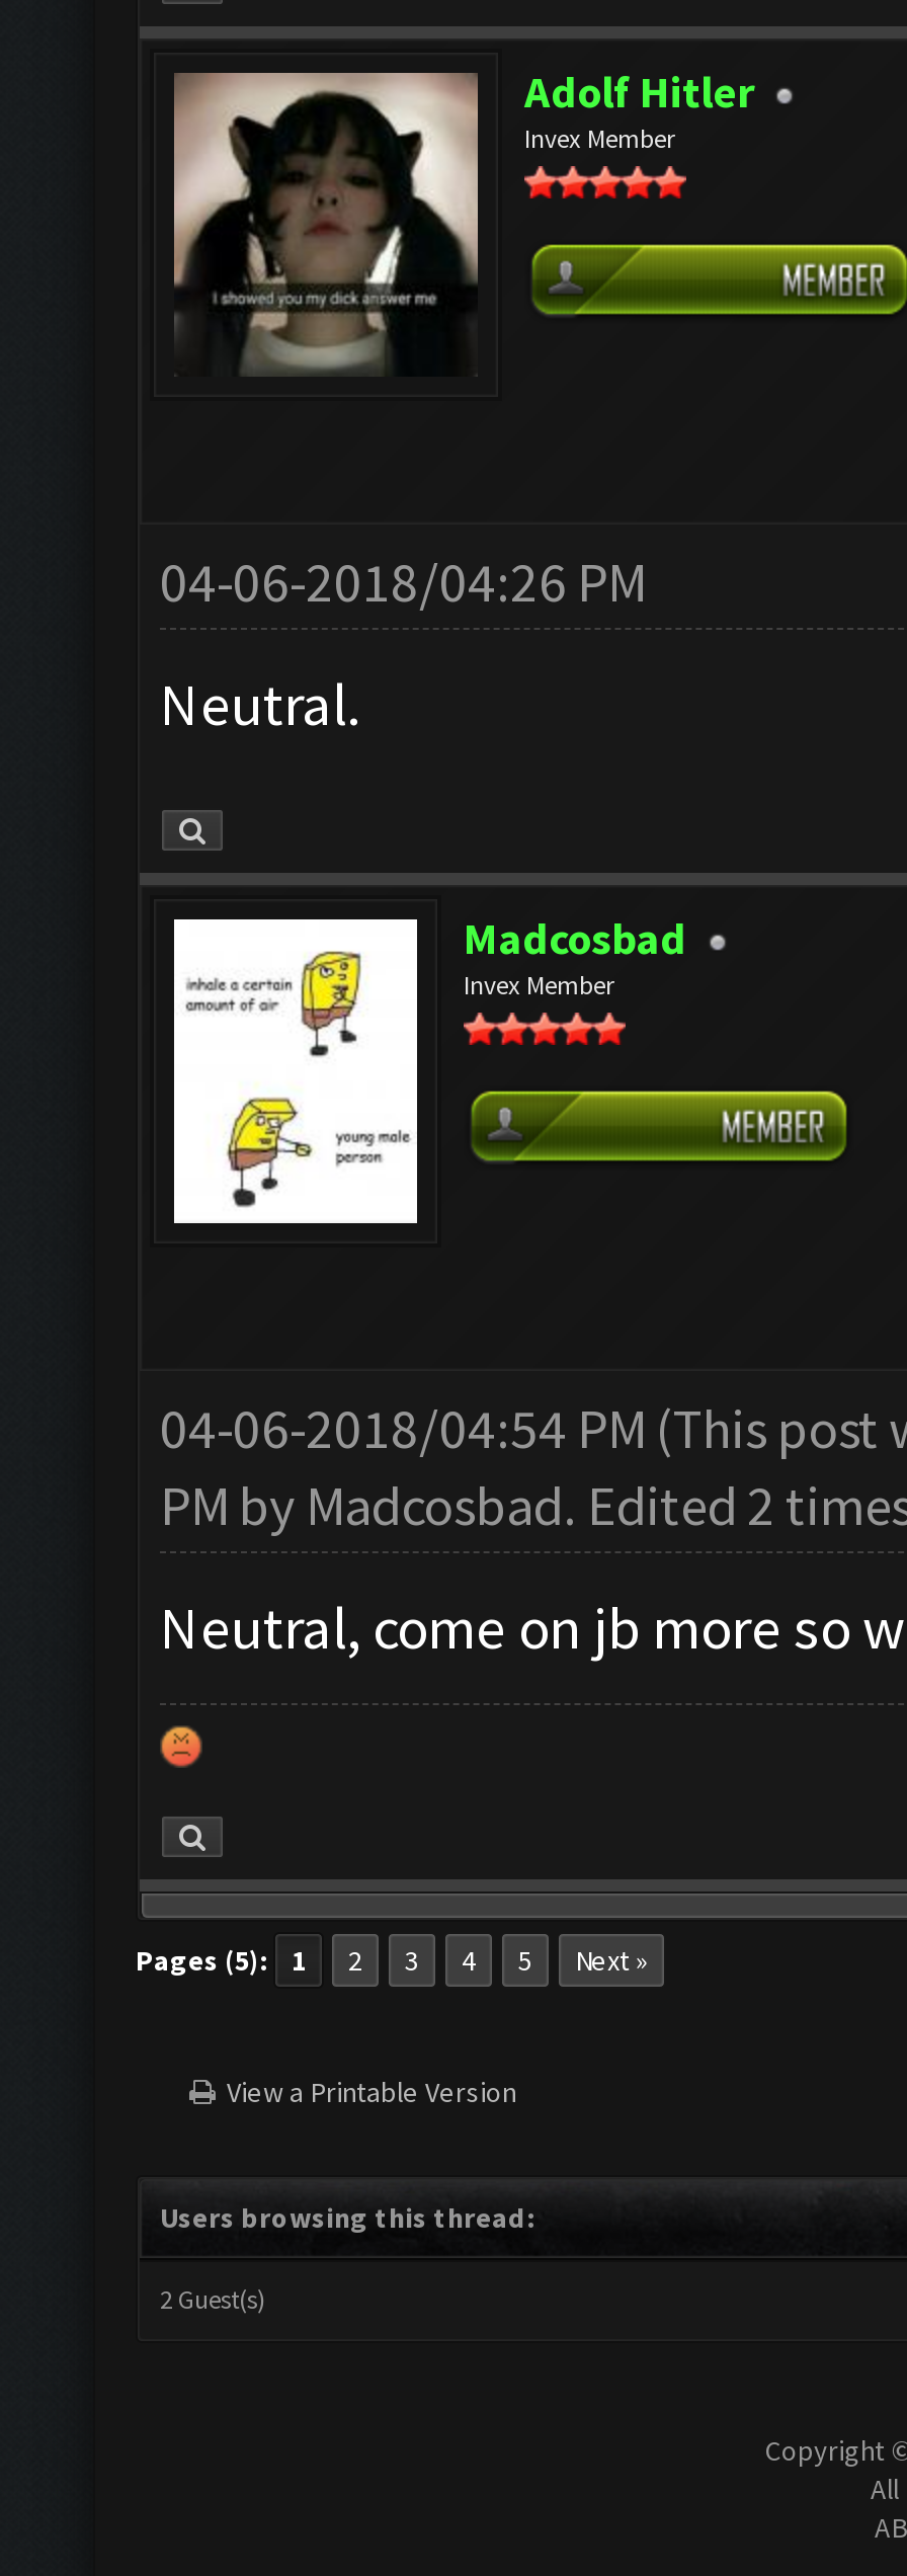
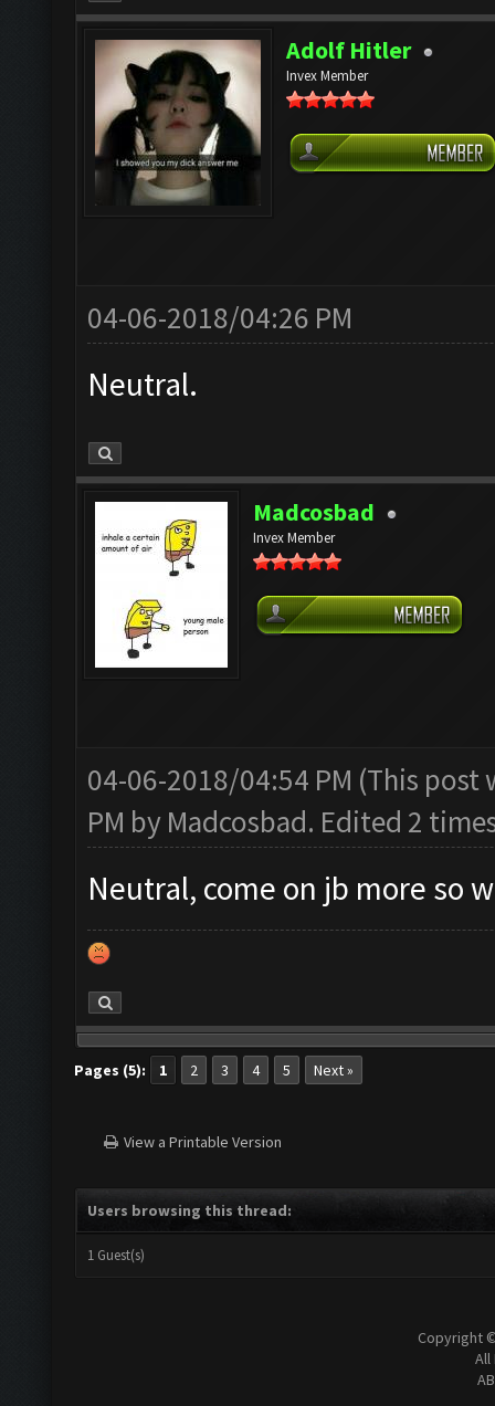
- 2 Guest(s)
+ 1 Guest(s)
